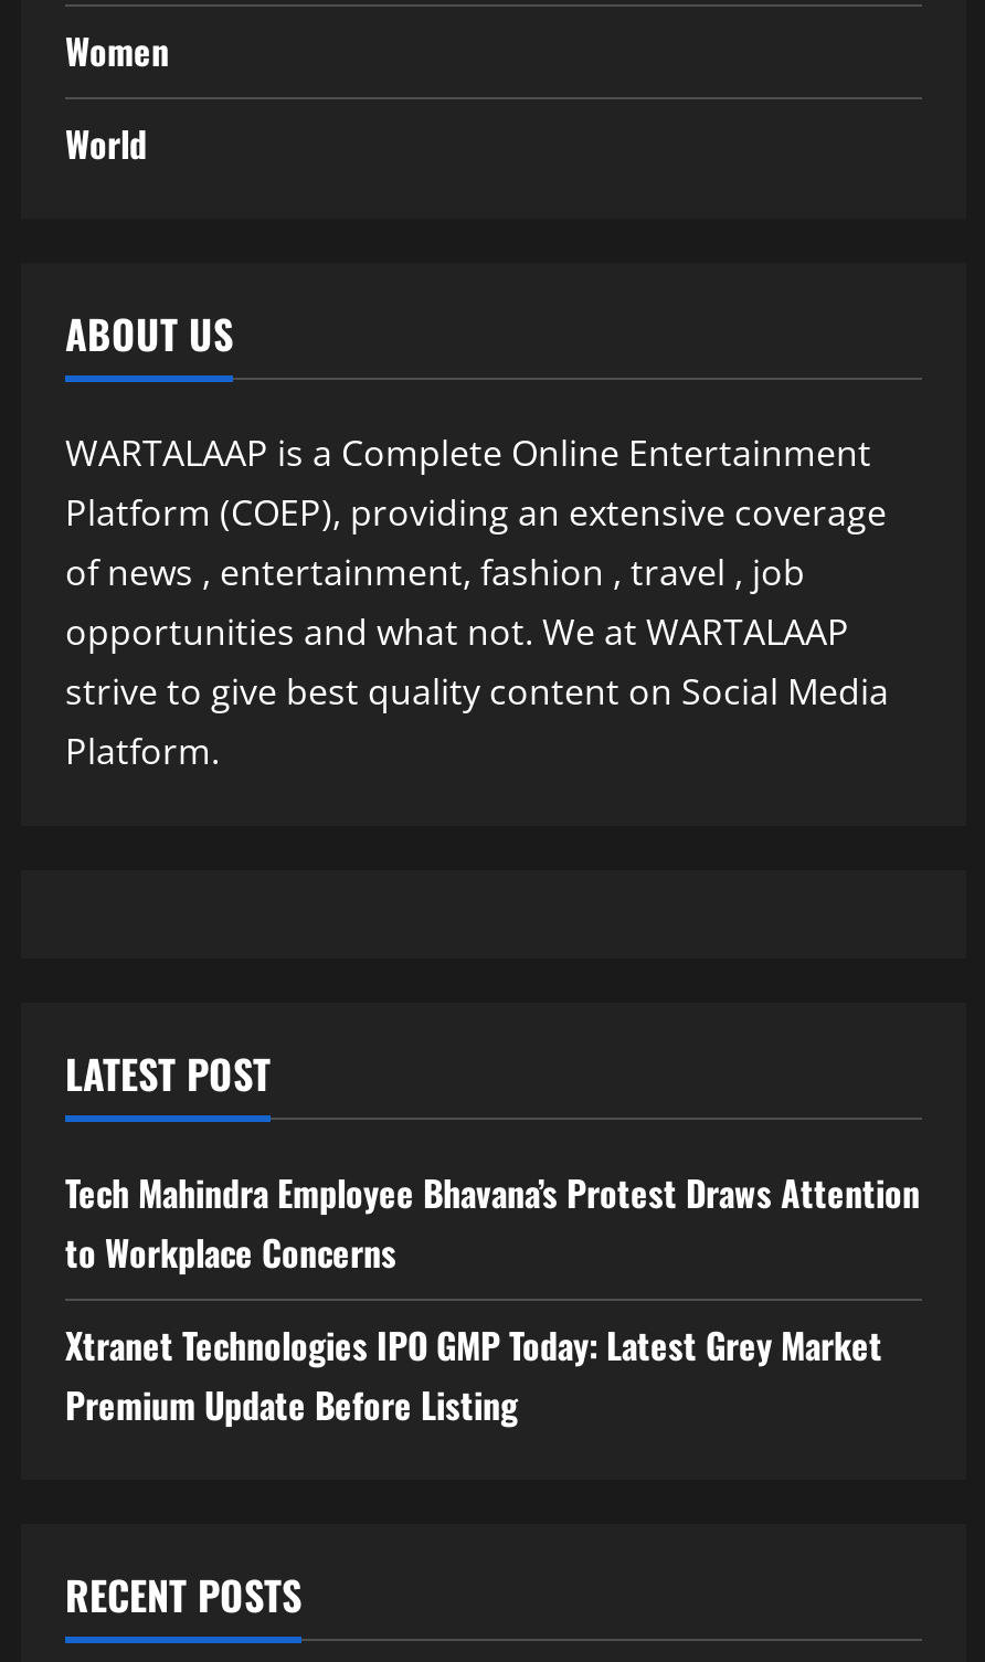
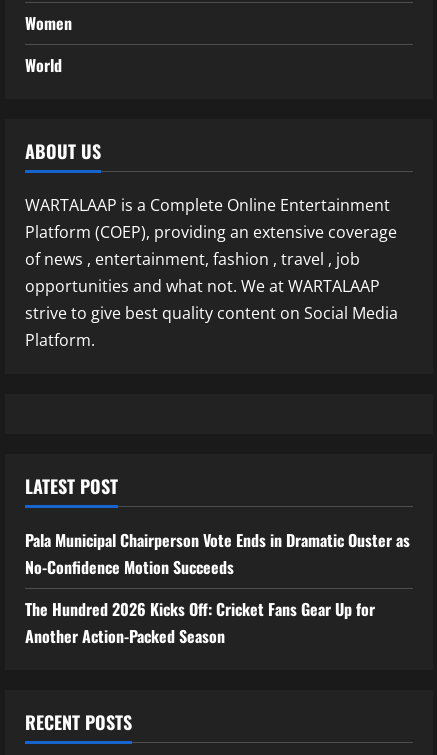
- Tech Mahindra Employee Bhavana’s Protest Draws Attention
- to Workplace Concerns
+ Pala Municipal Chairperson Vote Ends in Dramatic Ouster as
+ No-Confidence Motion Succeeds

- Xtranet Technologies IPO GMP Today: Latest Grey Market
- Premium Update Before Listing
+ The Hundred 2026 Kicks Off: Cricket Fans Gear Up for
+ Another Action-Packed Season
